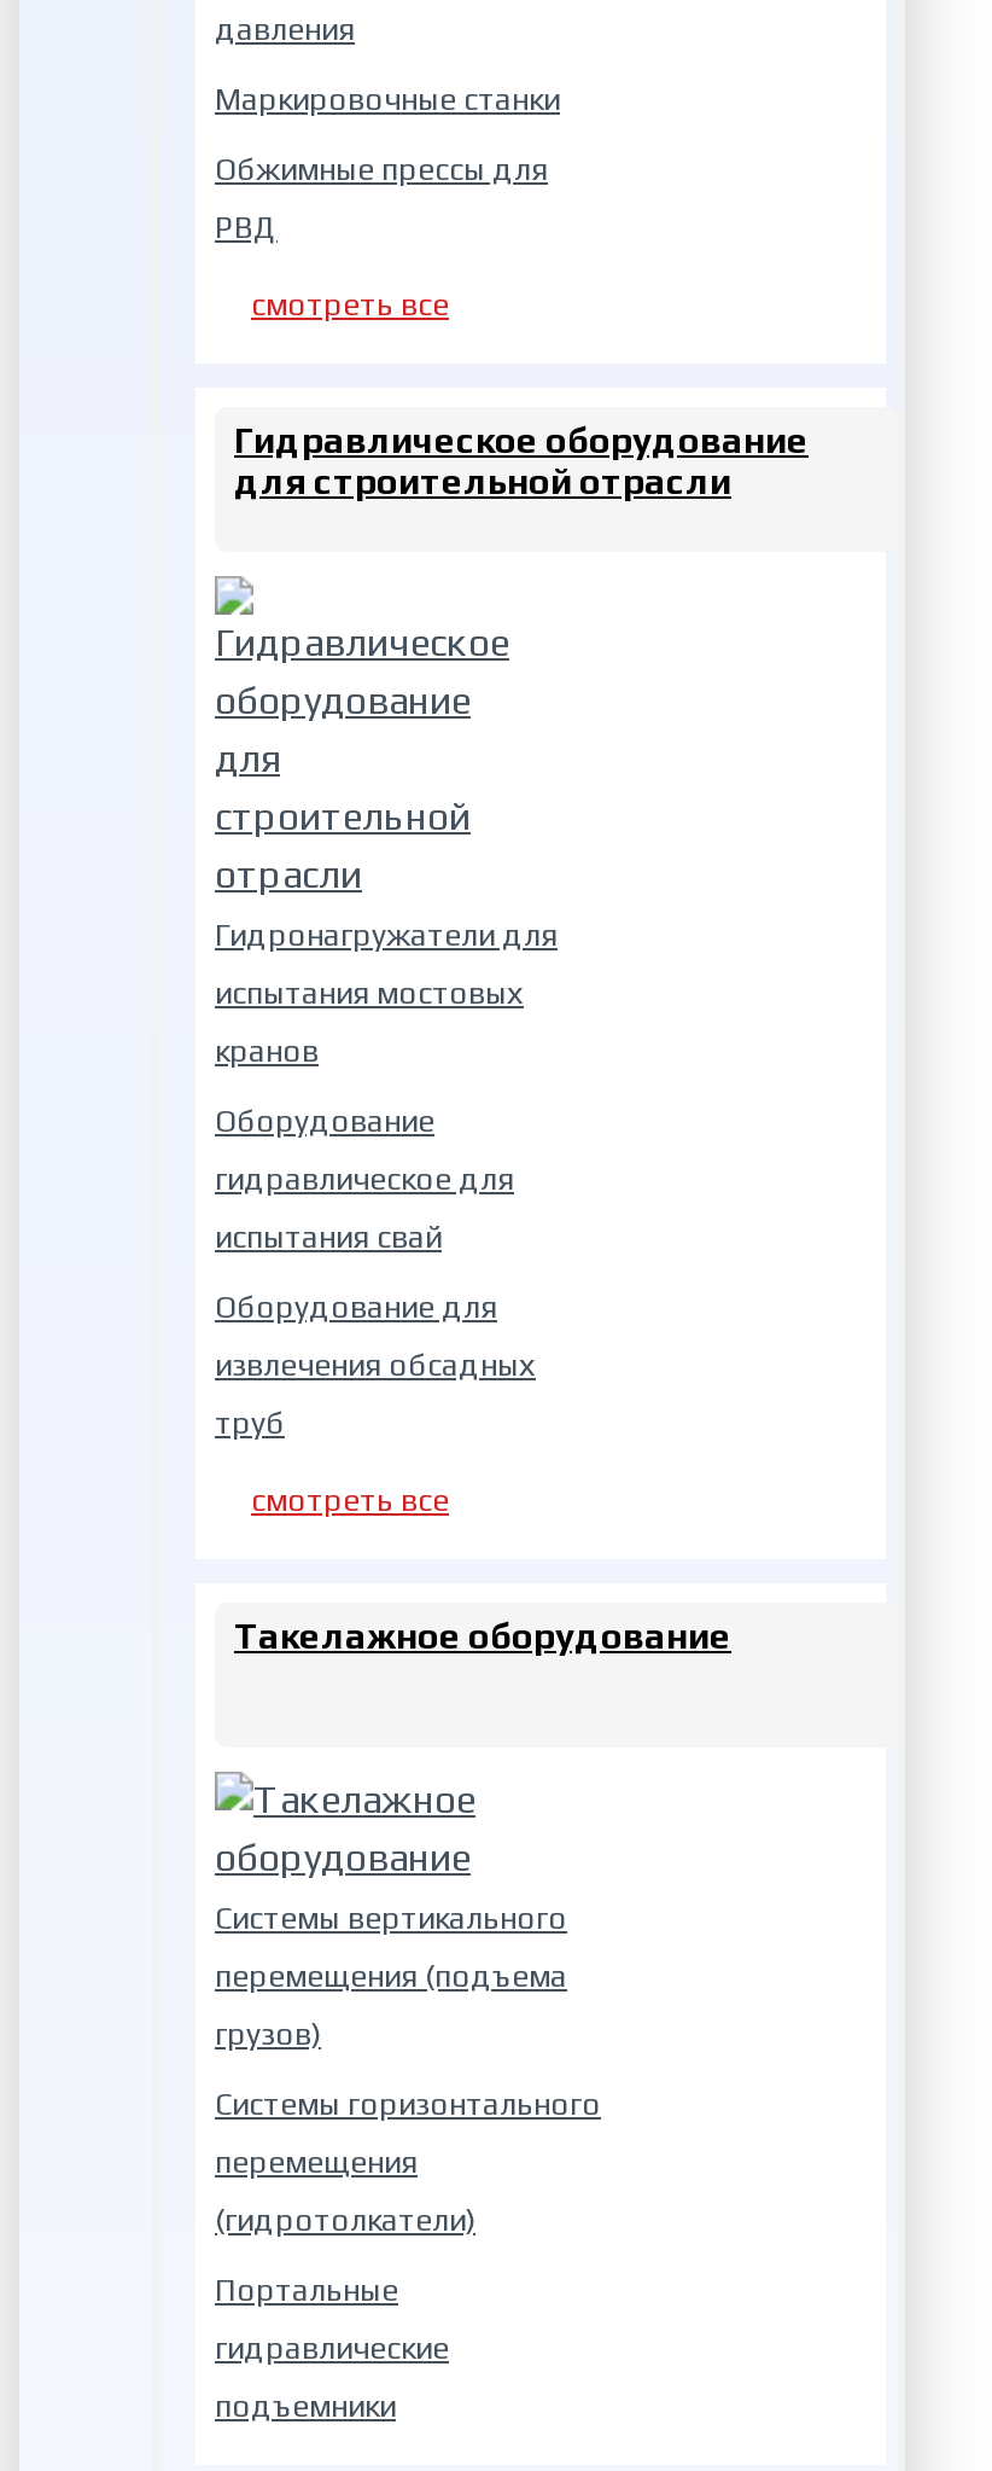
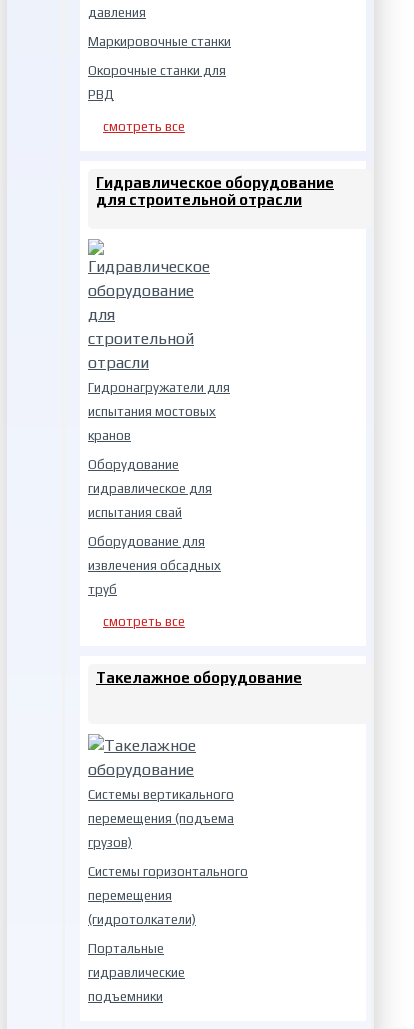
- Обжимные прессы для
+ Окорочные станки для
